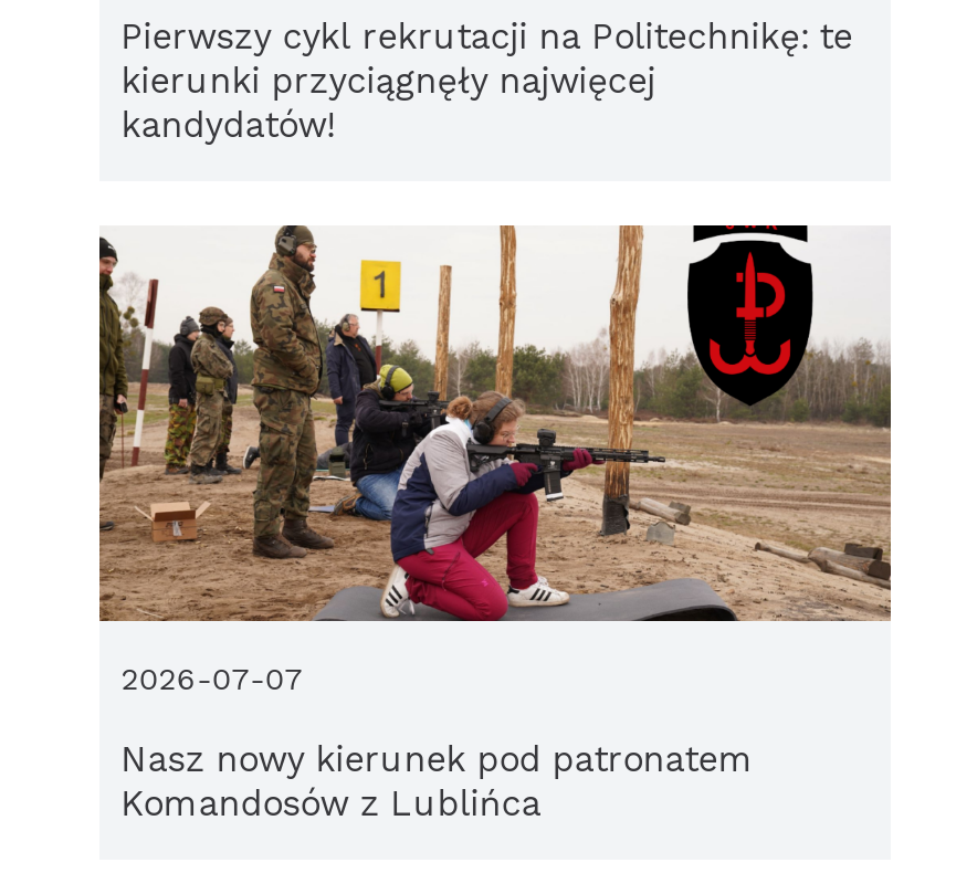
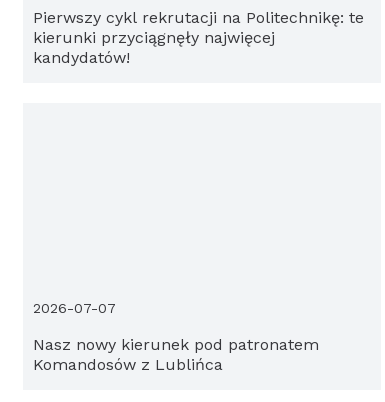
- [image]
